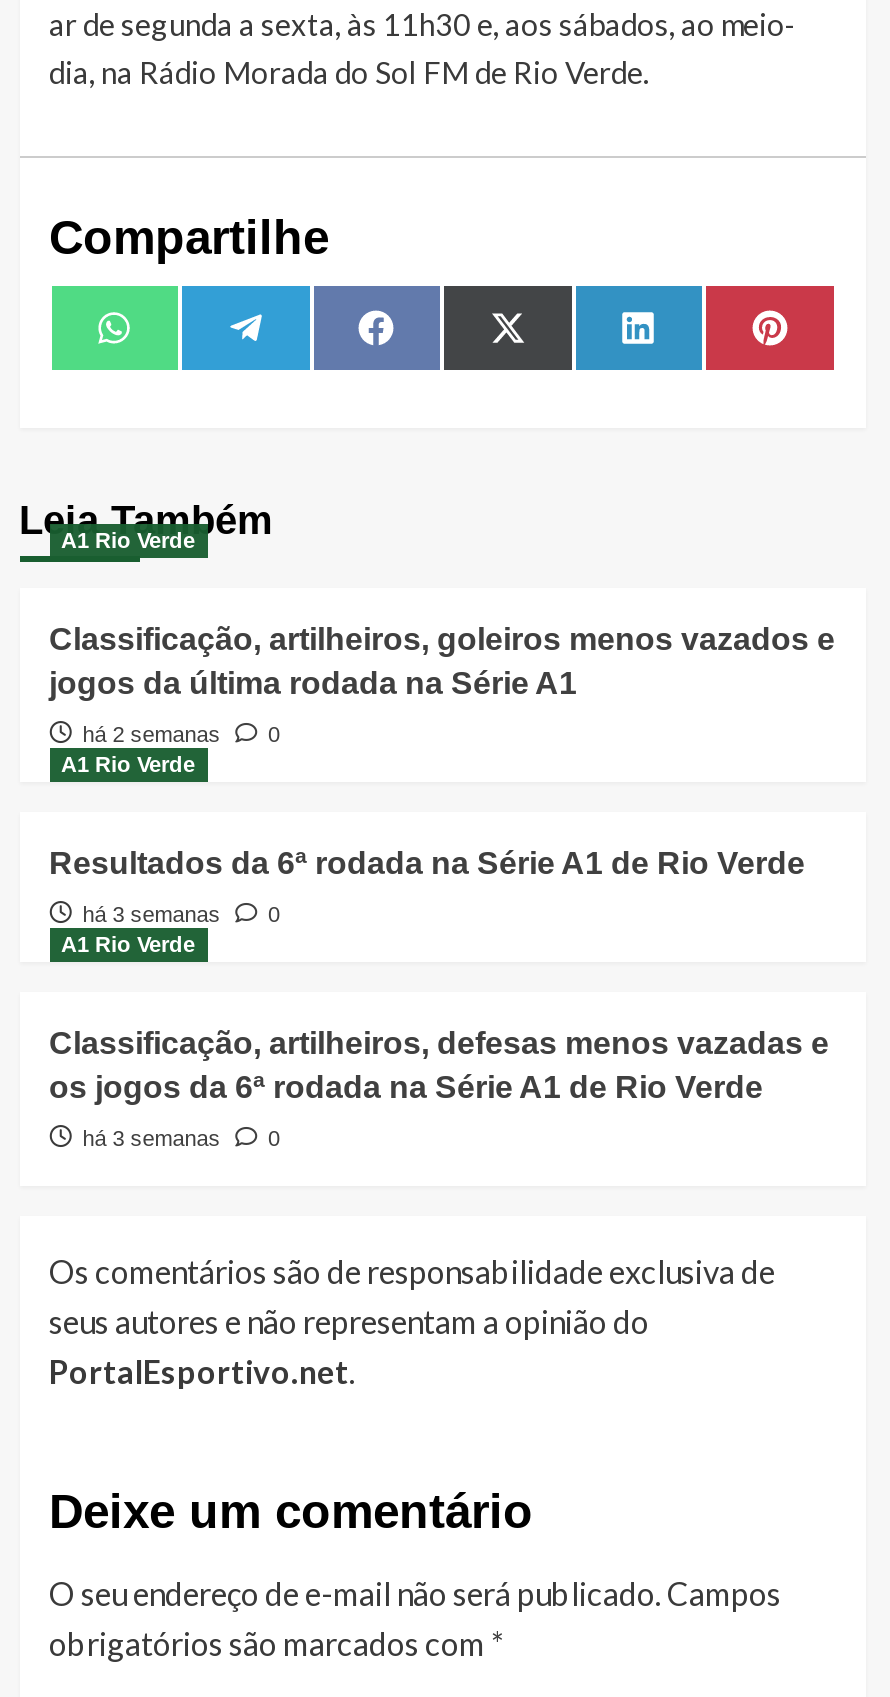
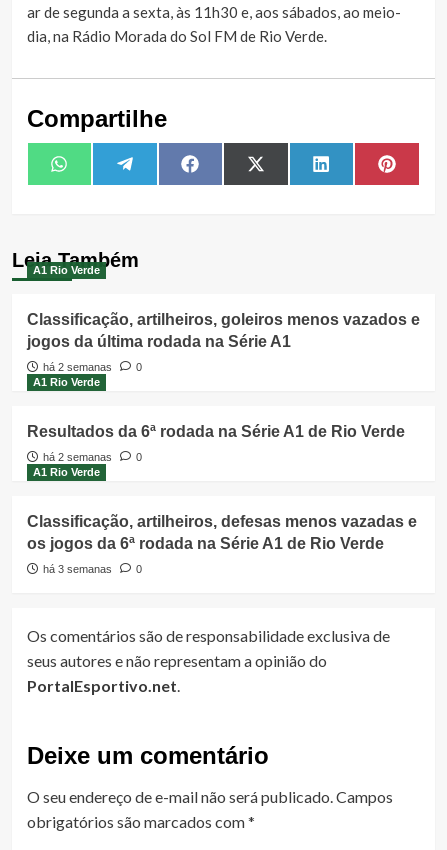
- há 3 semanas 0
+ há 2 semanas 0
